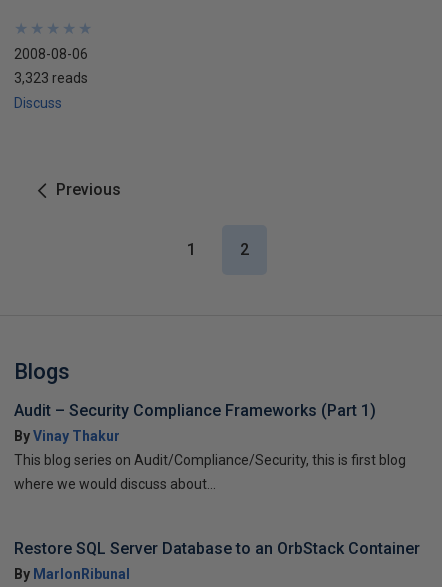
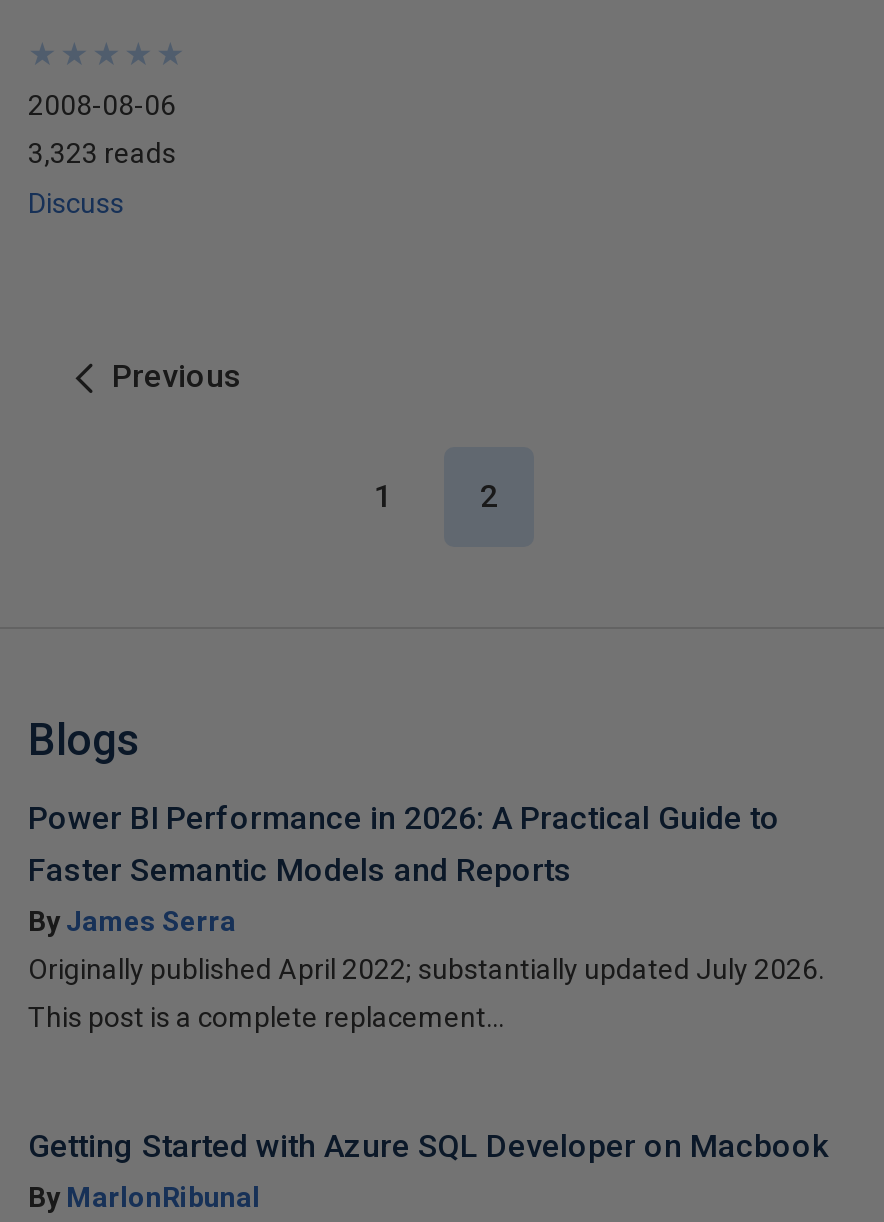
- Audit – Security Compliance Frameworks (Part 1)
- By Vinay Thakur
+ Power BI Performance in 2026: A Practical Guide to
+ Faster Semantic Models and Reports
+ By James Serra

- This blog series on Audit/Compliance/Security, this is first blog
+ Originally published April 2022; substantially updated July 2026.

- where we would discuss about...
+ This post is a complete replacement...

- Restore SQL Server Database to an OrbStack Container
+ Getting Started with Azure SQL Developer on Macbook
